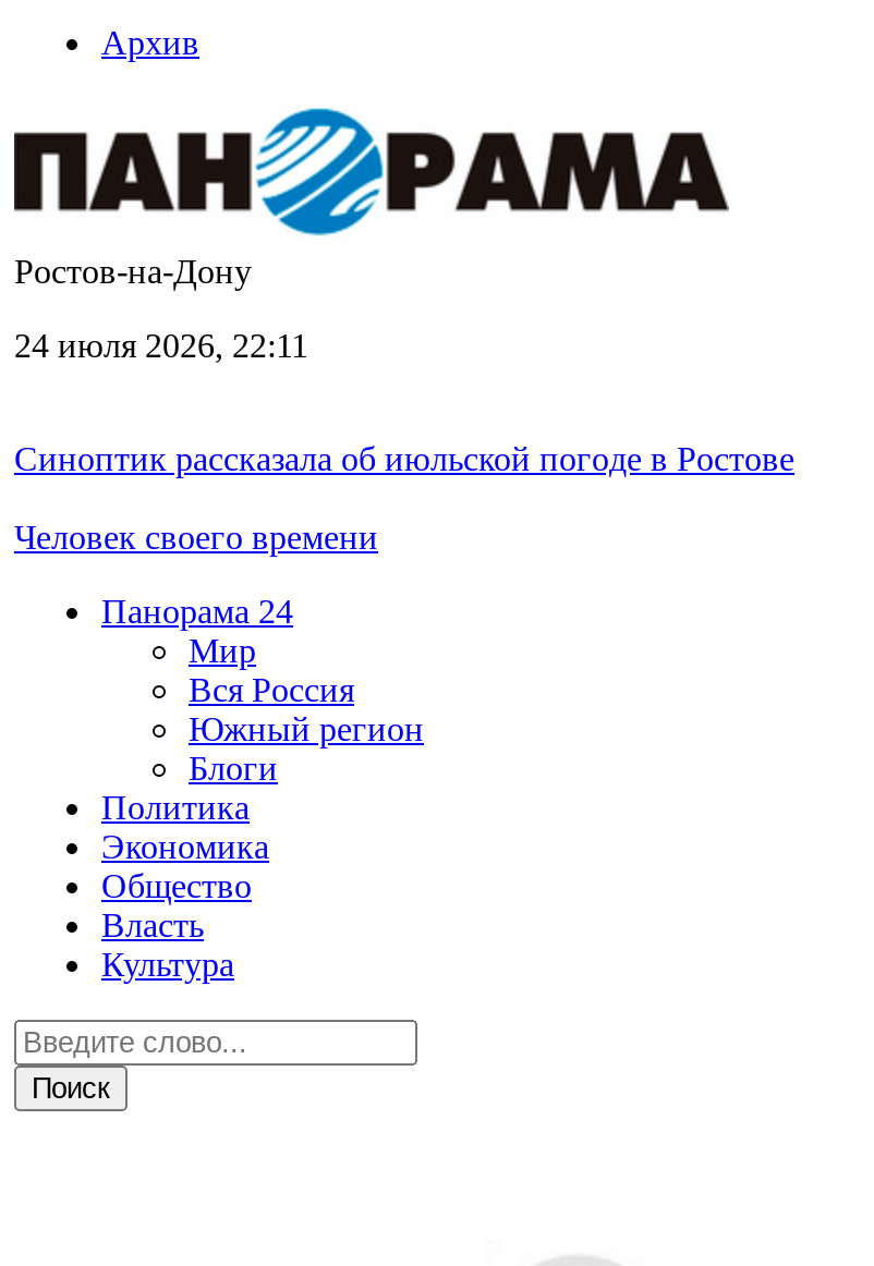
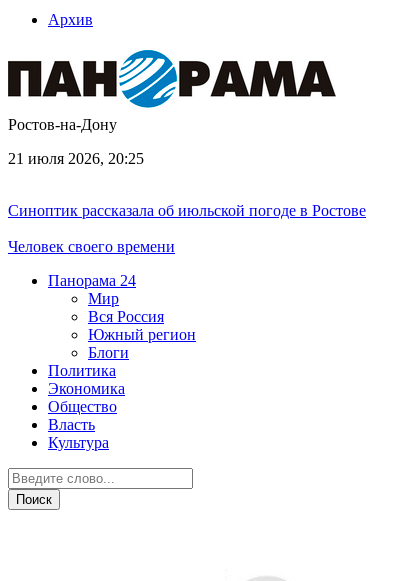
- 24 июля 2026, 22:11
+ 21 июля 2026, 20:25
